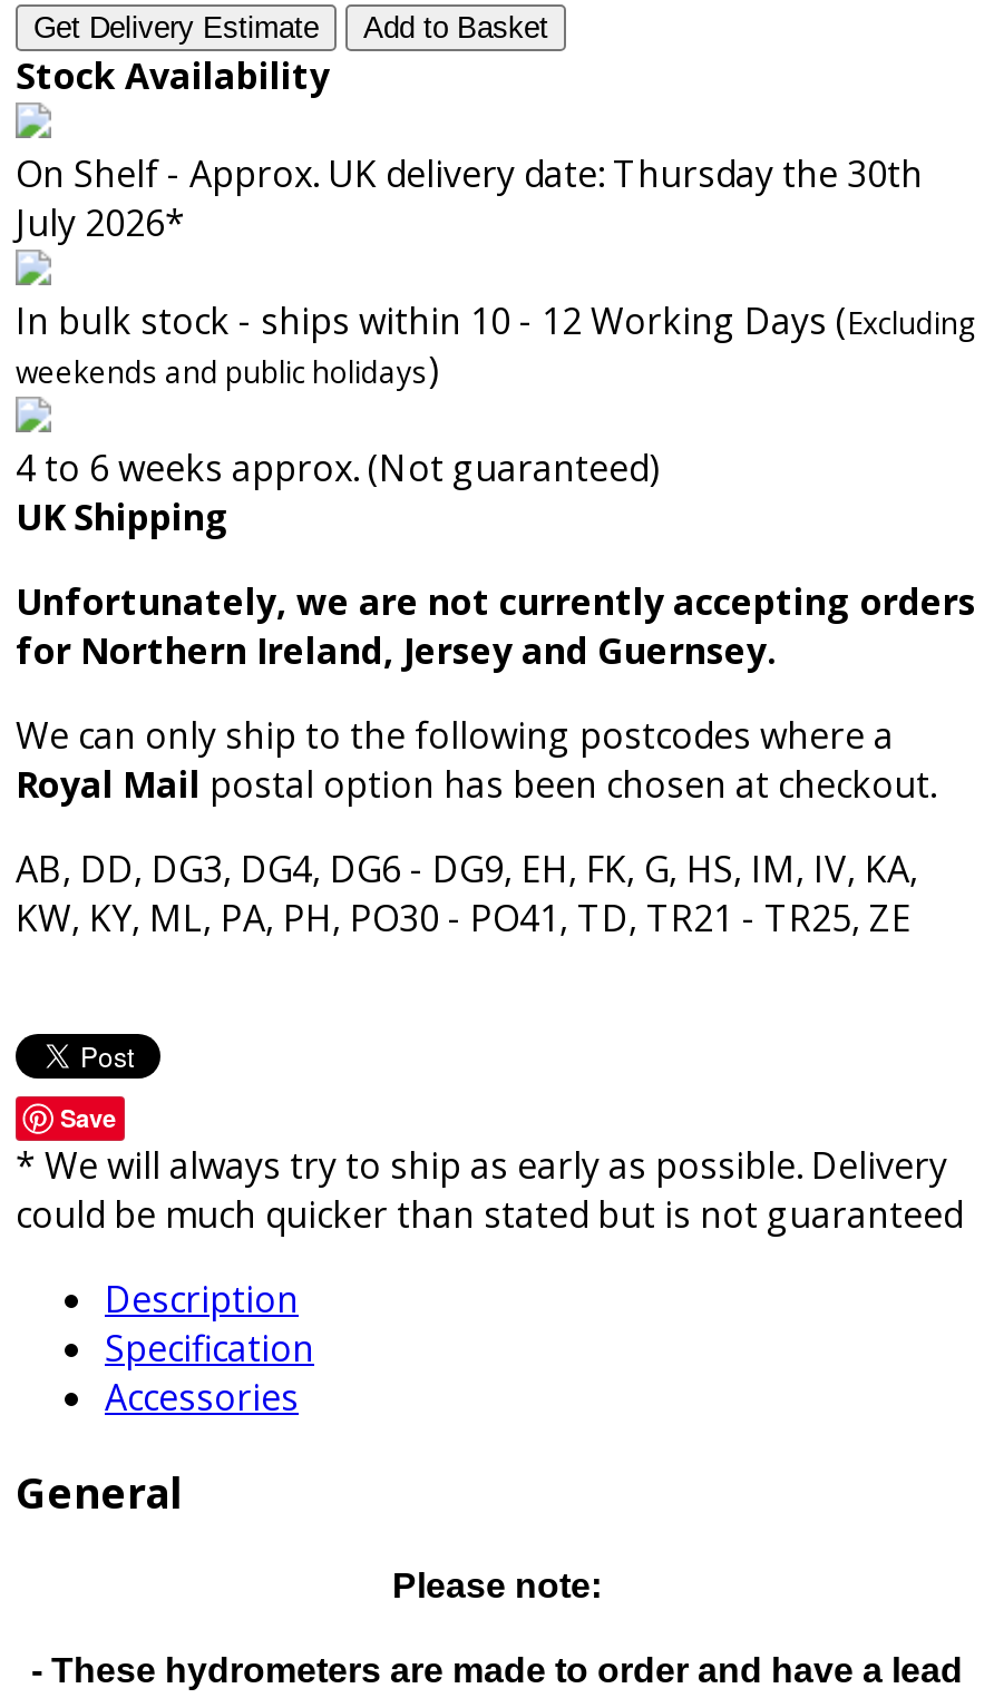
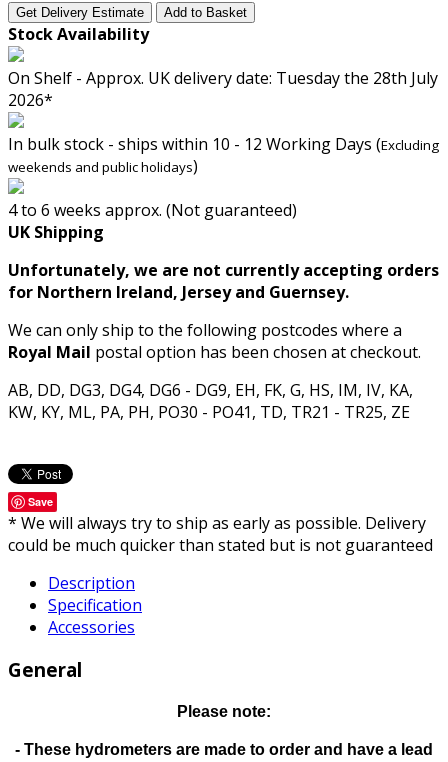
- On Shelf - Approx. UK delivery date: Thursday the 30th
- July 2026*
+ On Shelf - Approx. UK delivery date: Tuesday the 28th July
+ 2026*
